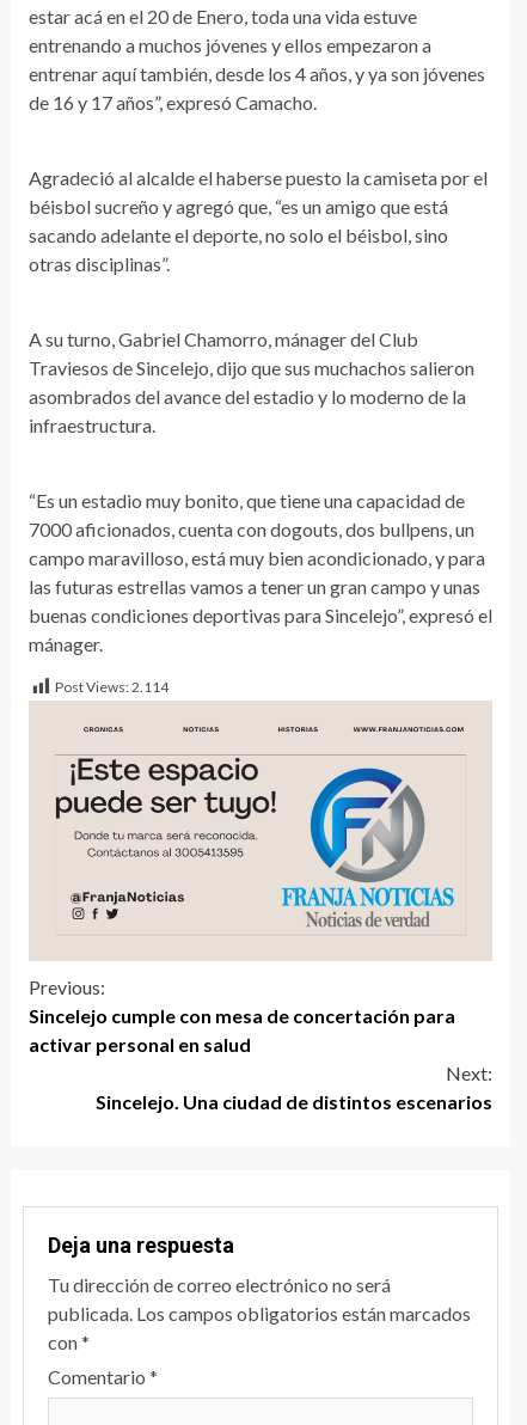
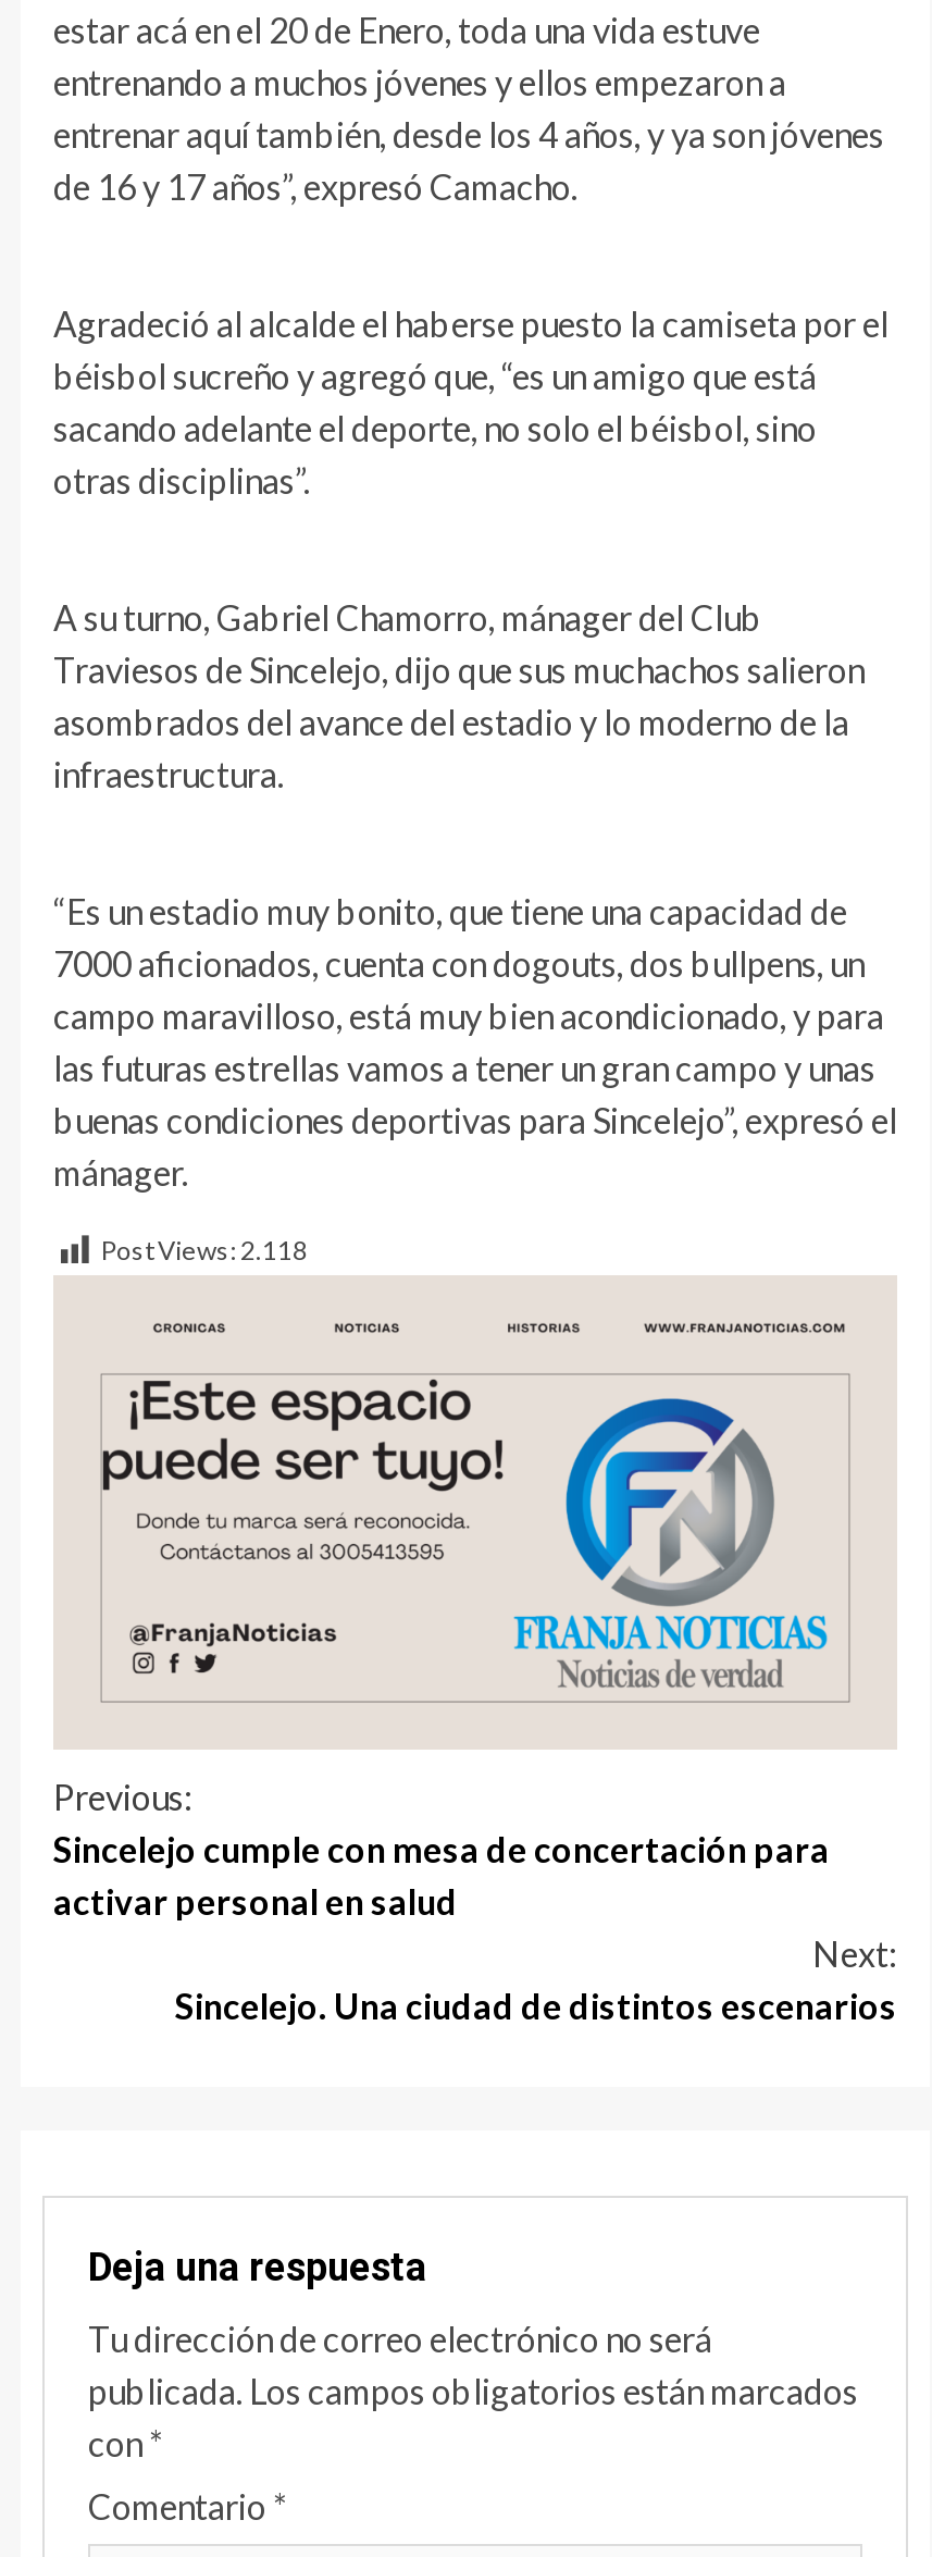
- Post Views: 2.114
+ Post Views: 2.118
